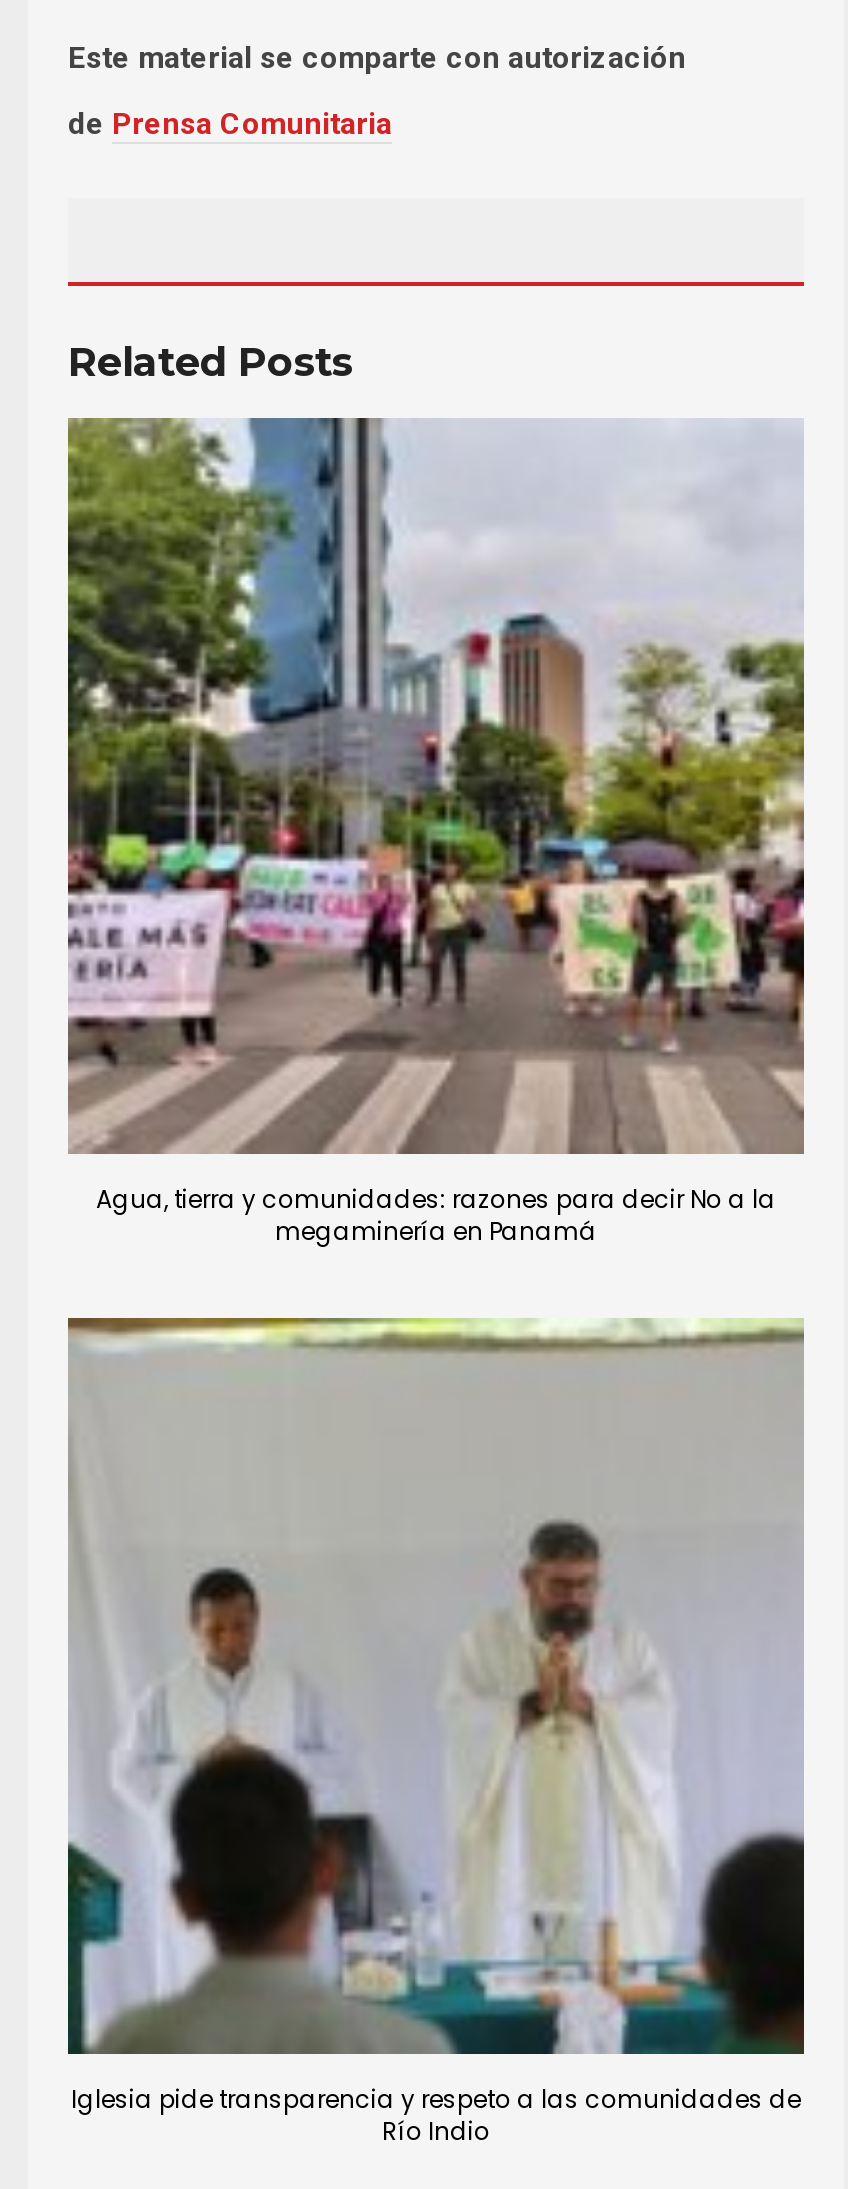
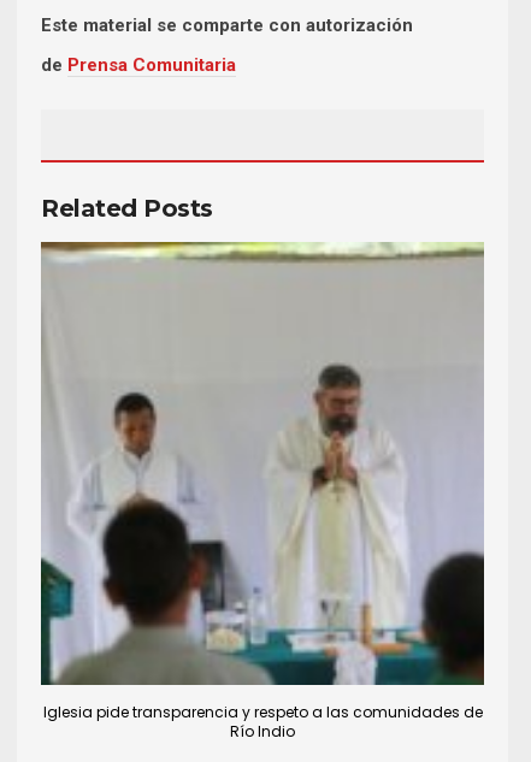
- [image]
- Agua, tierra y comunidades: razones para decir No a la
- megaminería en Panamá
